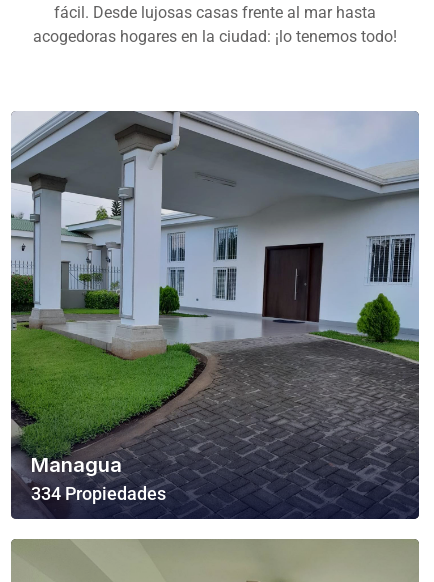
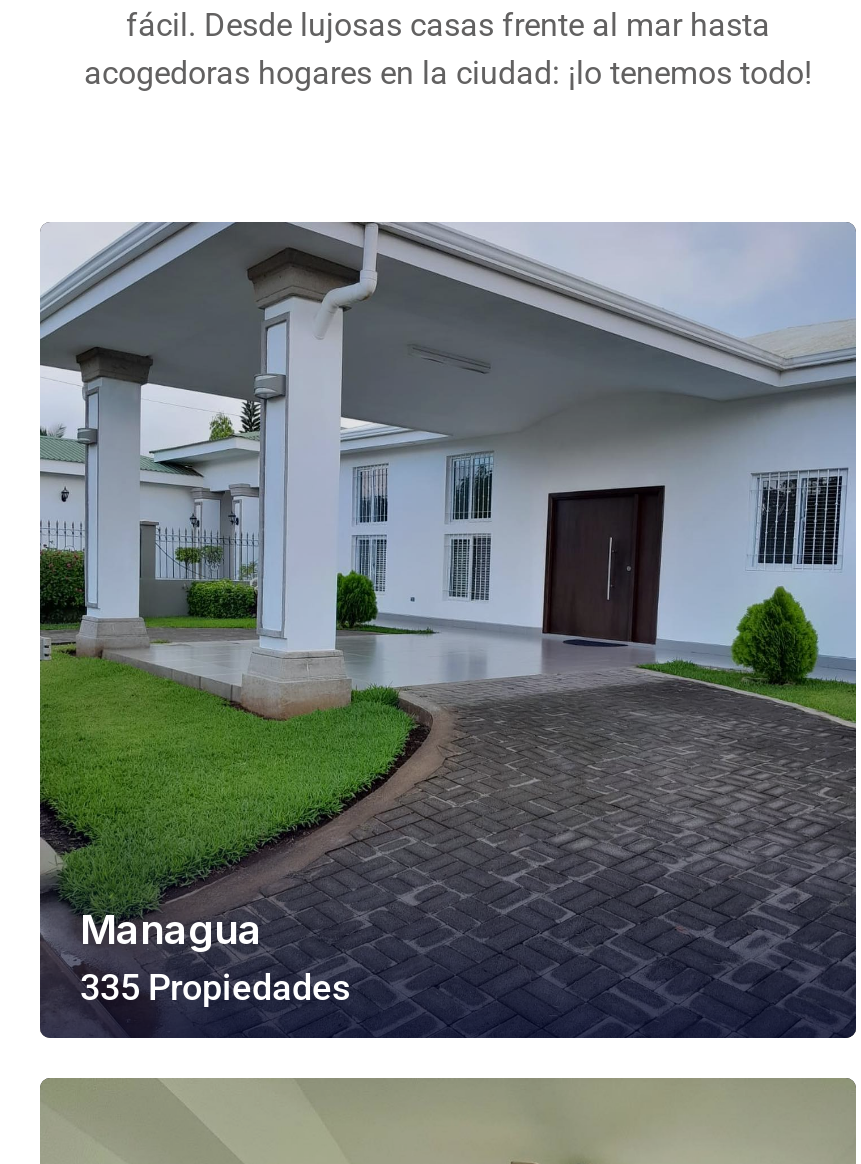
- 334 Propiedades
+ 335 Propiedades
